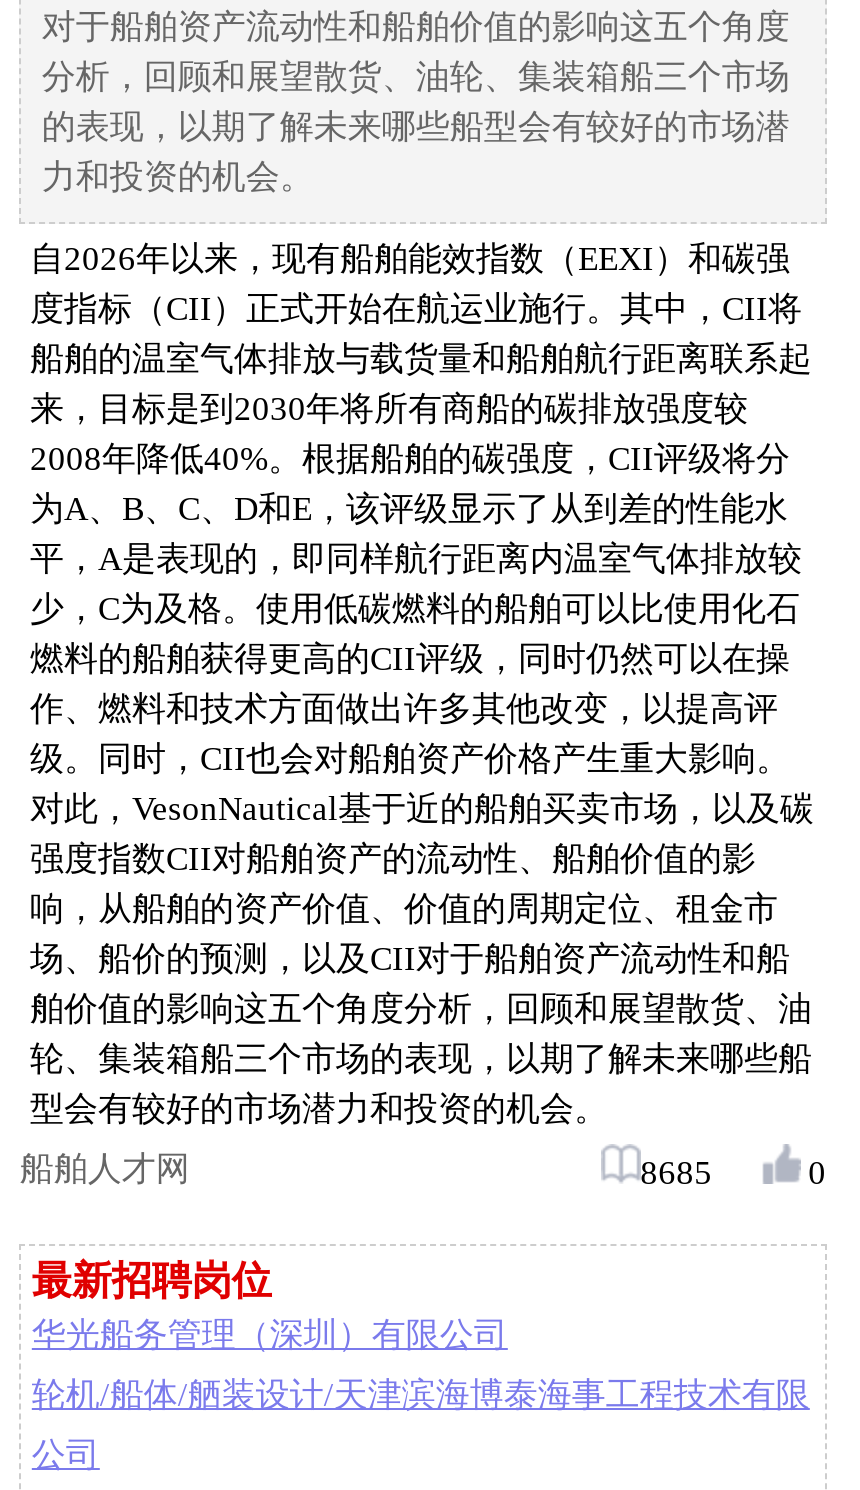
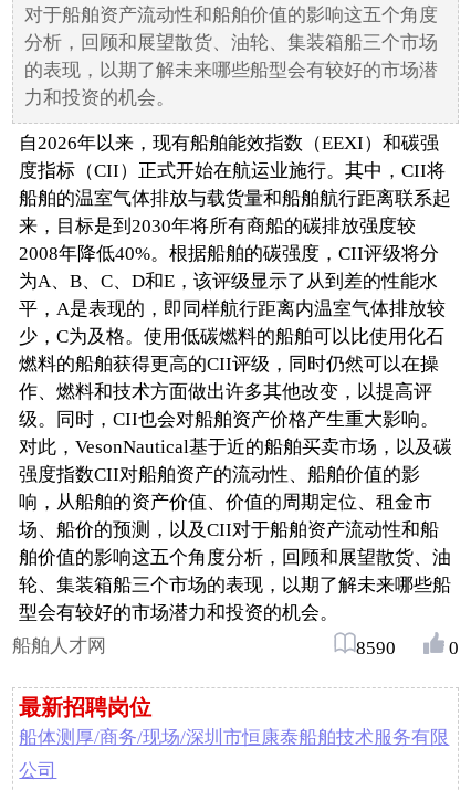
- 8685
+ 8590

- 华光船务管理（深圳）有限公司
- 轮机/船体/舾装设计/天津滨海博泰海事工程技术有限
+ 船体测厚/商务/现场/深圳市恒康泰船舶技术服务有限
